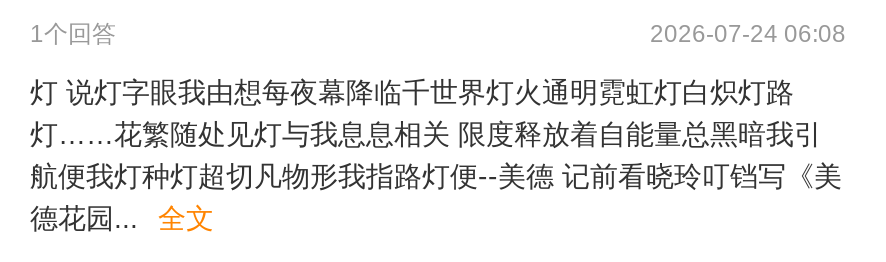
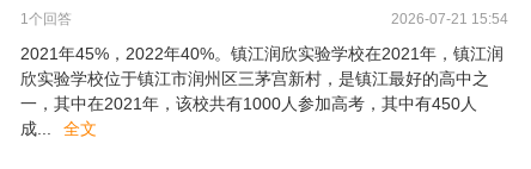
- 2026-07-24 06:08
+ 2026-07-21 15:54

- 灯 说灯字眼我由想每夜幕降临千世界灯火通明霓虹灯白炽灯路
- 灯……花繁随处见灯与我息息相关 限度释放着自能量总黑暗我引
- 航便我灯种灯超切凡物形我指路灯便--美德 记前看晓玲叮铛写《美
- 德花园...
+ 2021年45%，2022年40%。镇江润欣实验学校在2021年，镇江润
+ 欣实验学校位于镇江市润州区三茅宫新村，是镇江最好的高中之
+ 一，其中在2021年，该校共有1000人参加高考，其中有450人
+ 成...
